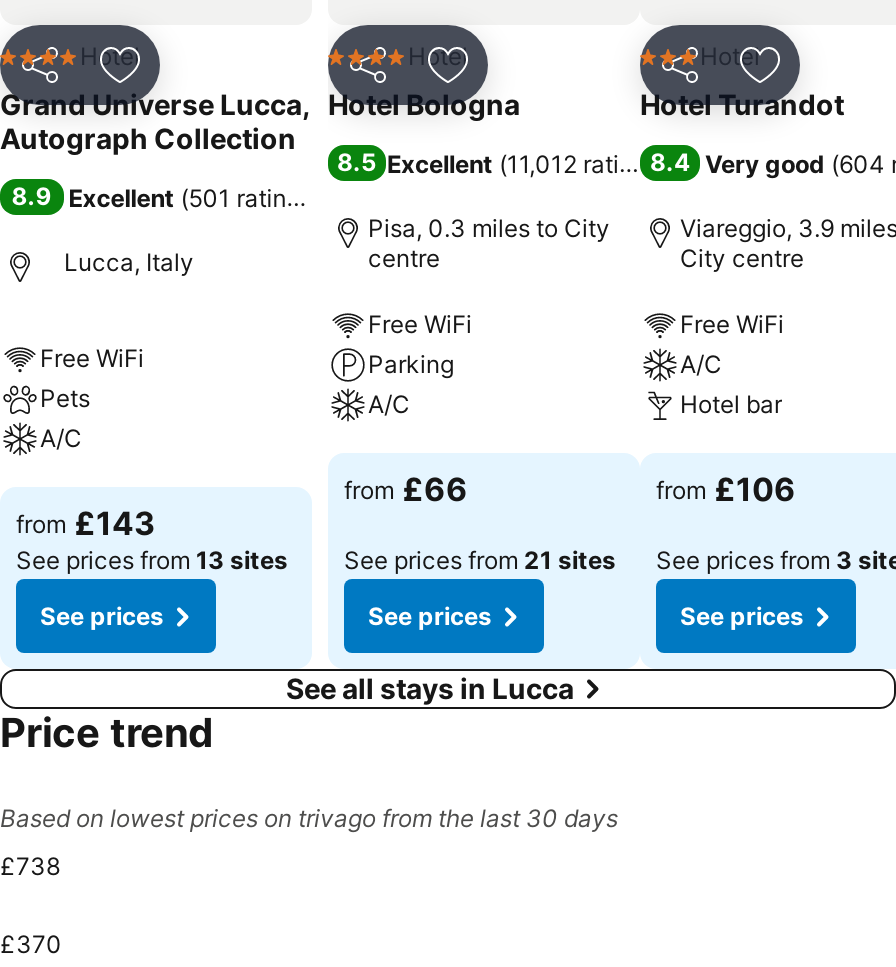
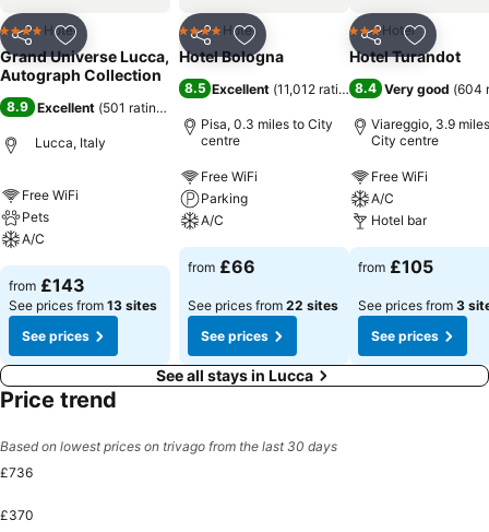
- from £106
+ from £105

- See prices from 21 sites
+ See prices from 22 sites

- £738
+ £736
